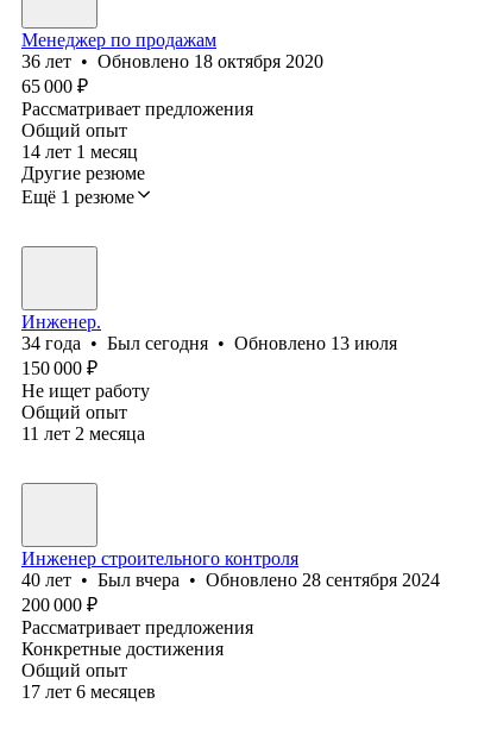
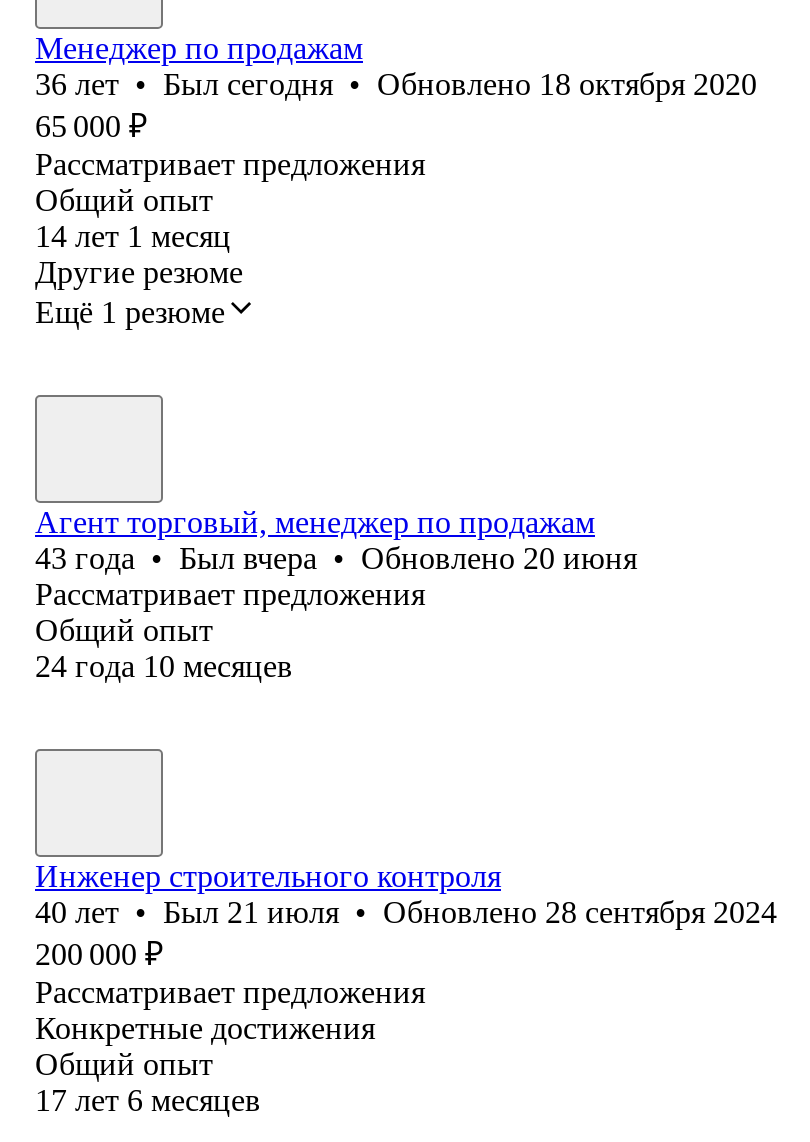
- 36 лет • Обновлено 18 октября 2020
+ 36 лет • Был сегодня • Обновлено 18 октября 2020

- Инженер.
- 34 года • Был сегодня • Обновлено 13 июля
- 150 000 ₽
- Не ищет работу
+ Агент торговый, менеджер по продажам
+ 43 года • Был вчера • Обновлено 20 июня
+ Рассматривает предложения

- 11 лет 2 месяца
+ 24 года 10 месяцев

- 40 лет • Был вчера • Обновлено 28 сентября 2024
+ 40 лет • Был 21 июля • Обновлено 28 сентября 2024
